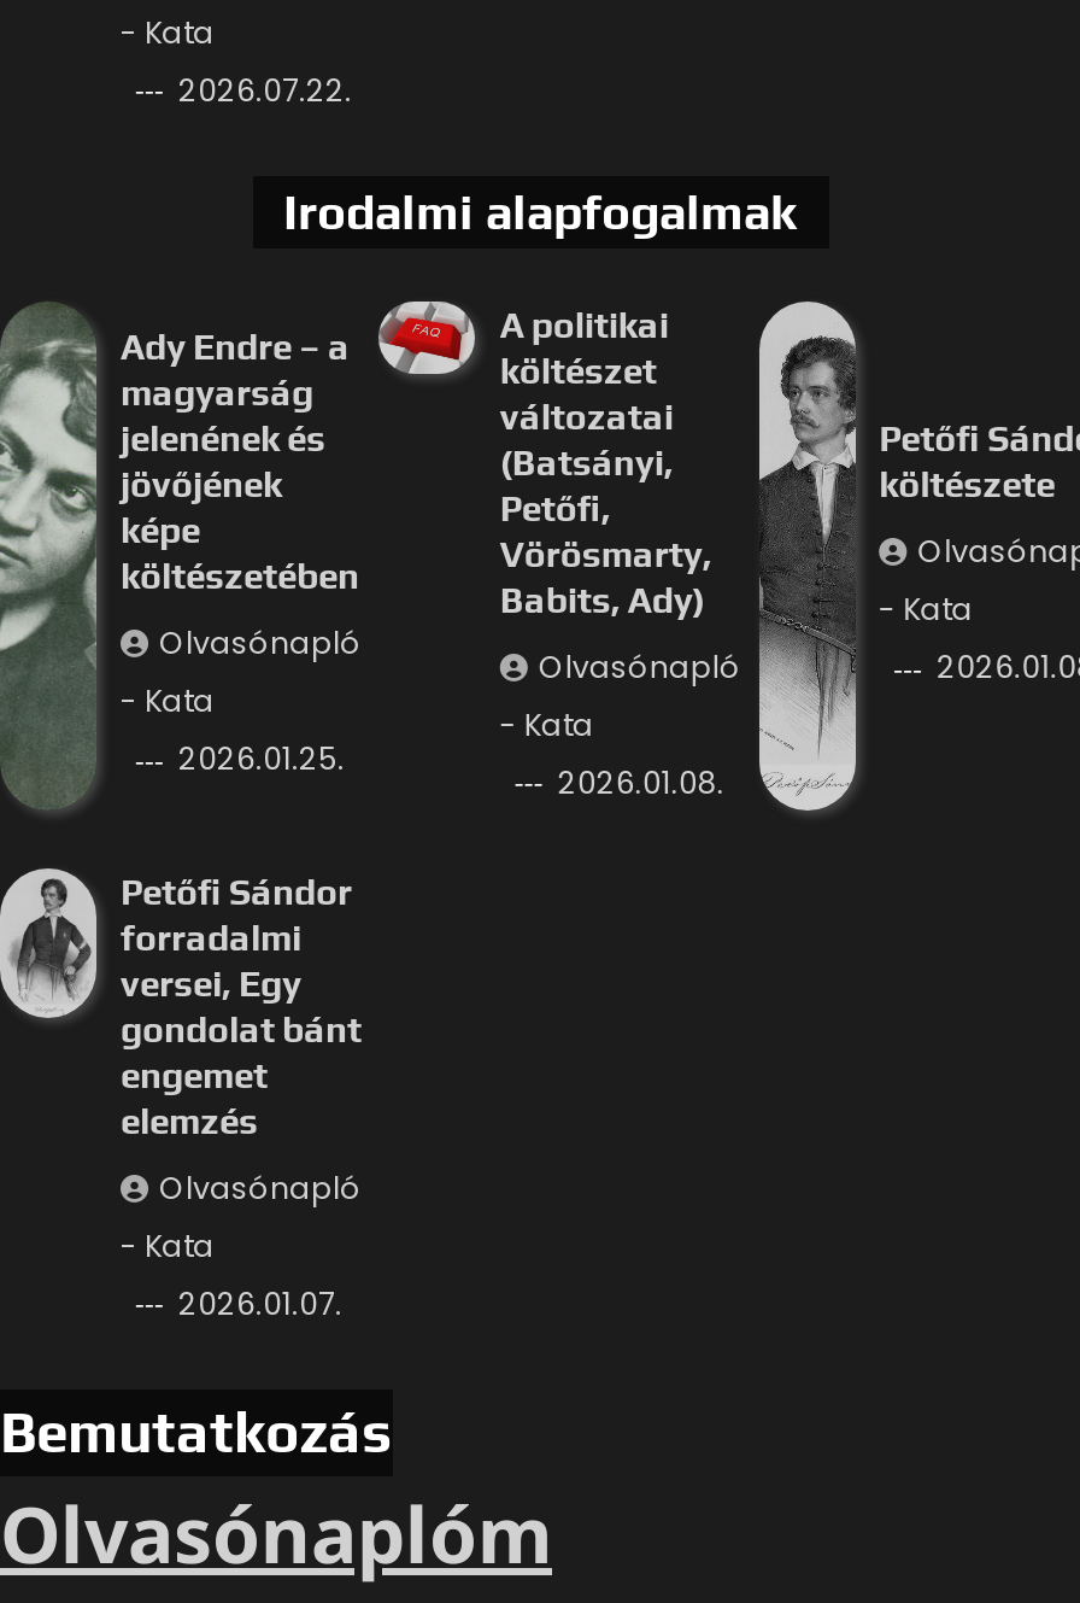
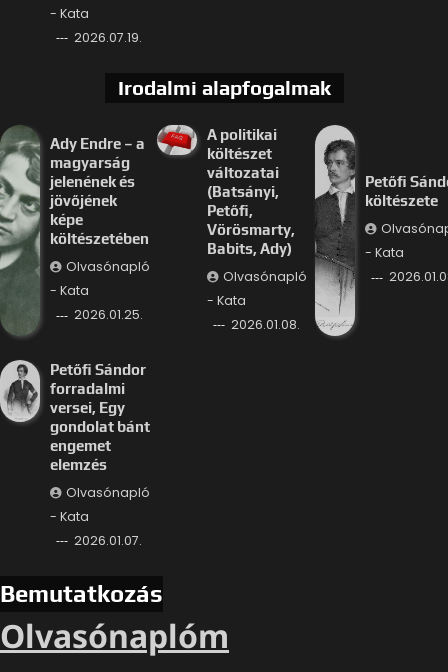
- 2026.07.22.
+ 2026.07.19.
